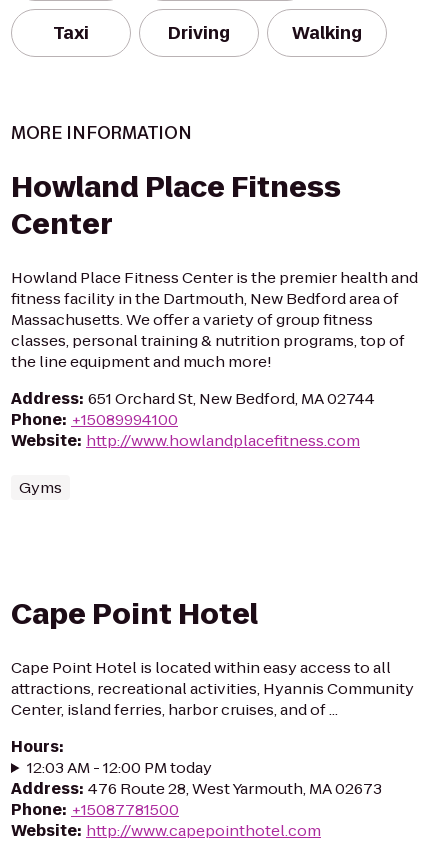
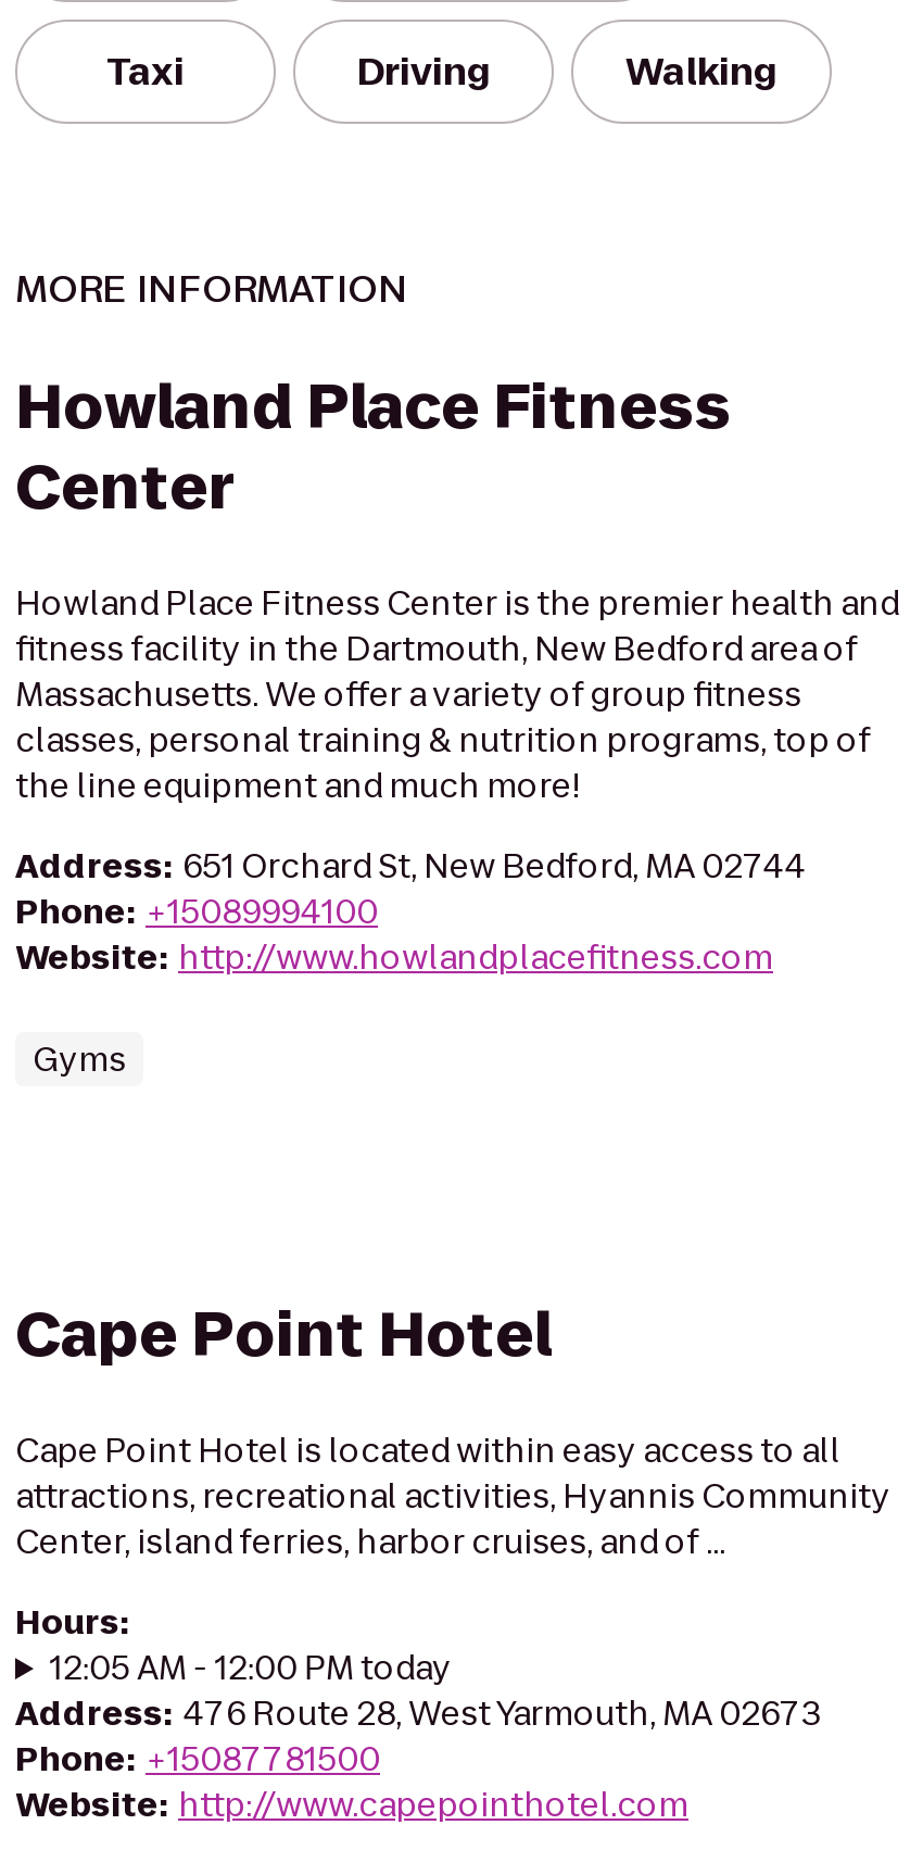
- 12:03 AM - 12:00 PM today
+ 12:05 AM - 12:00 PM today
